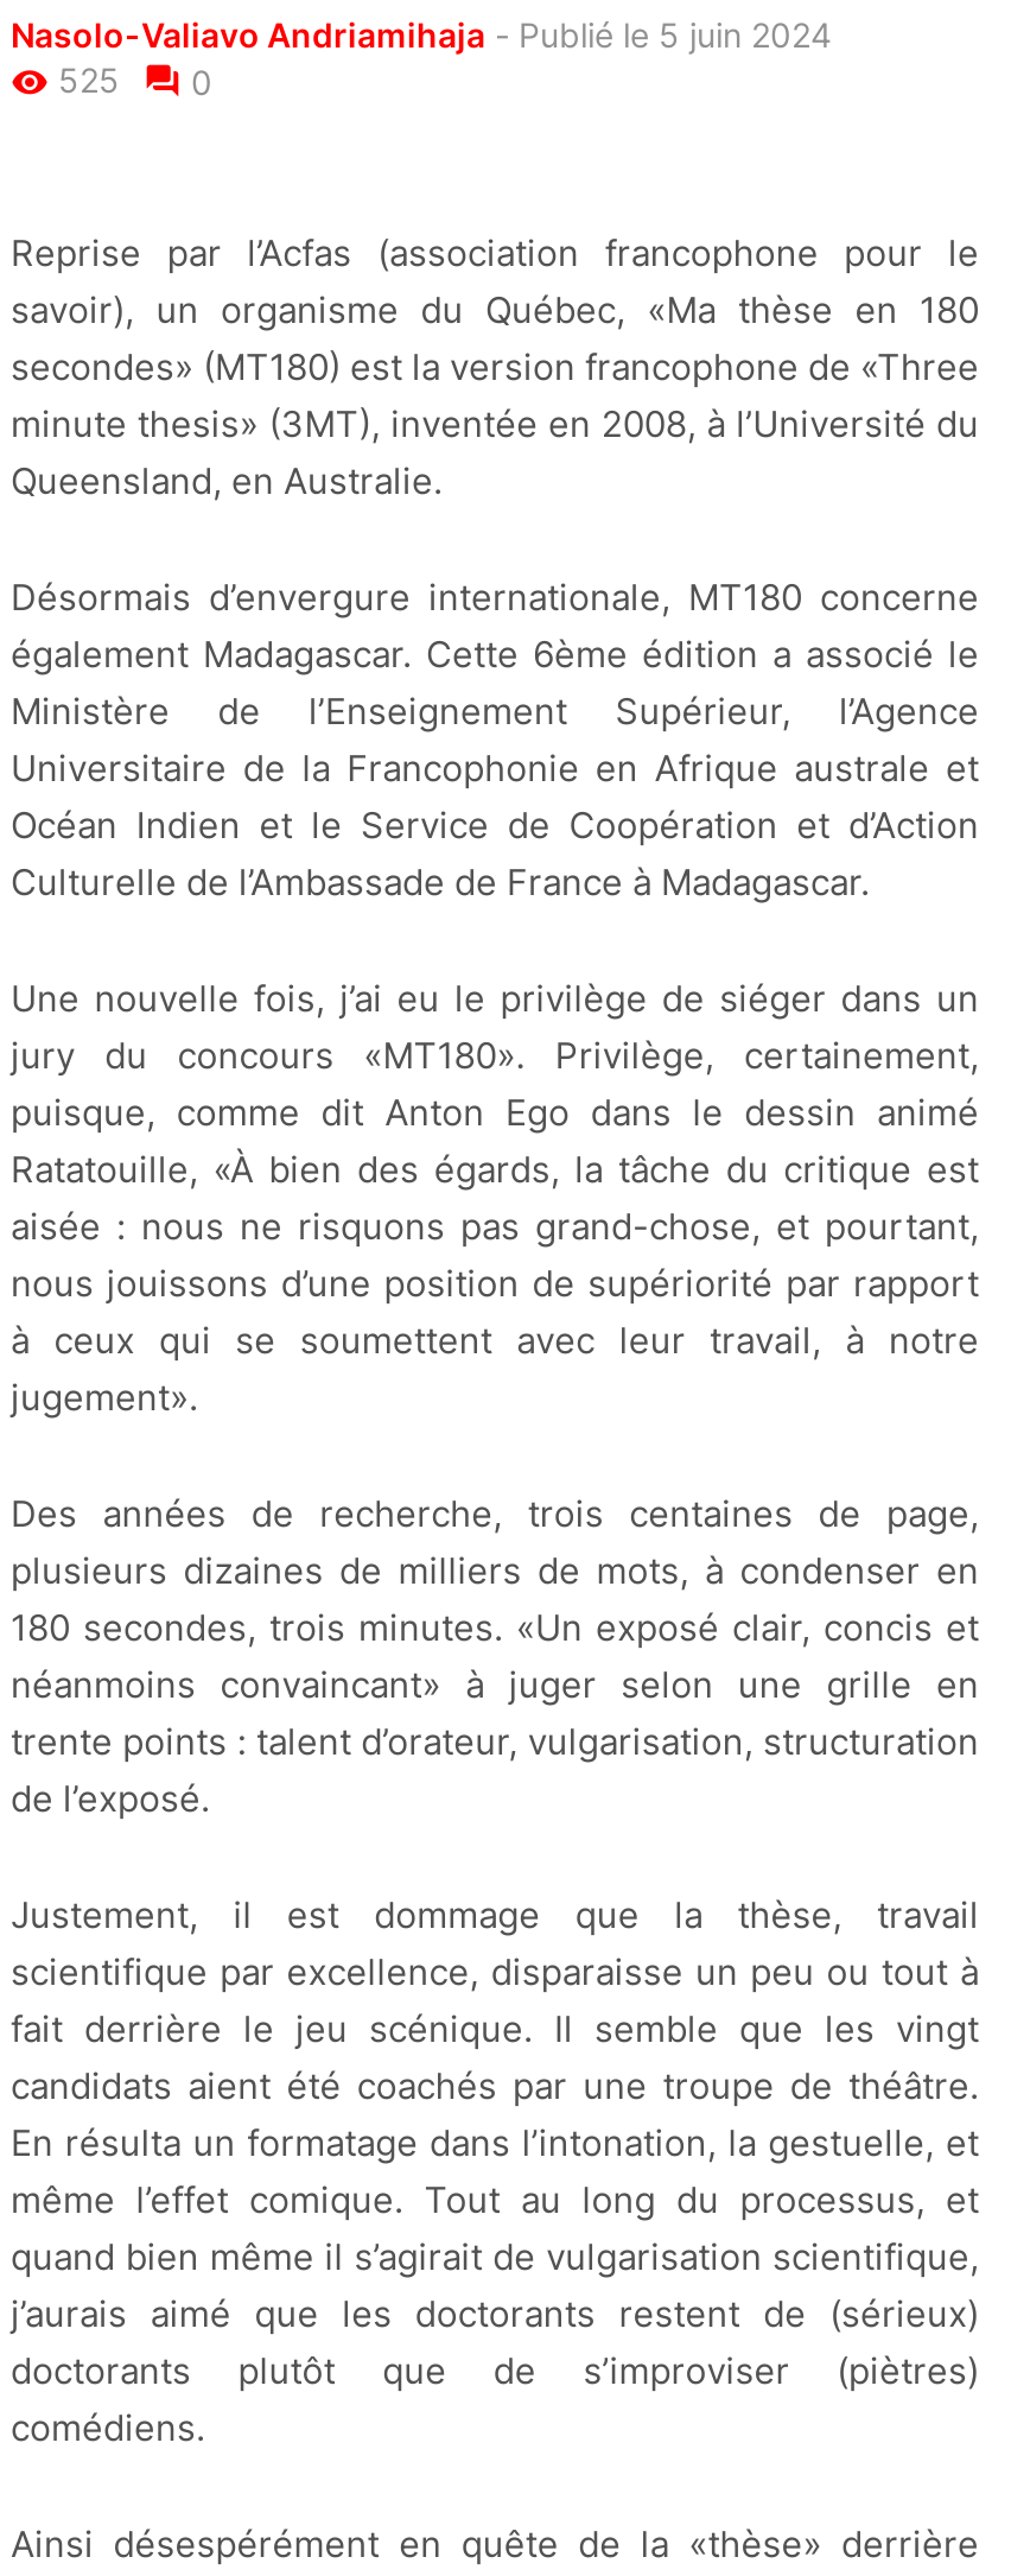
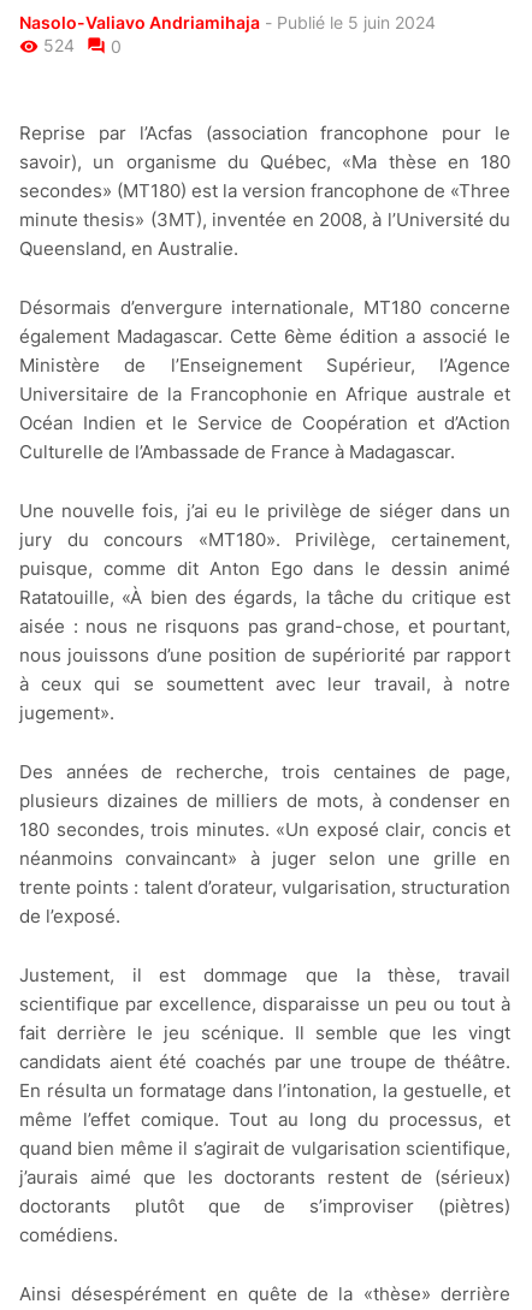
- 525 0
+ 524 0
